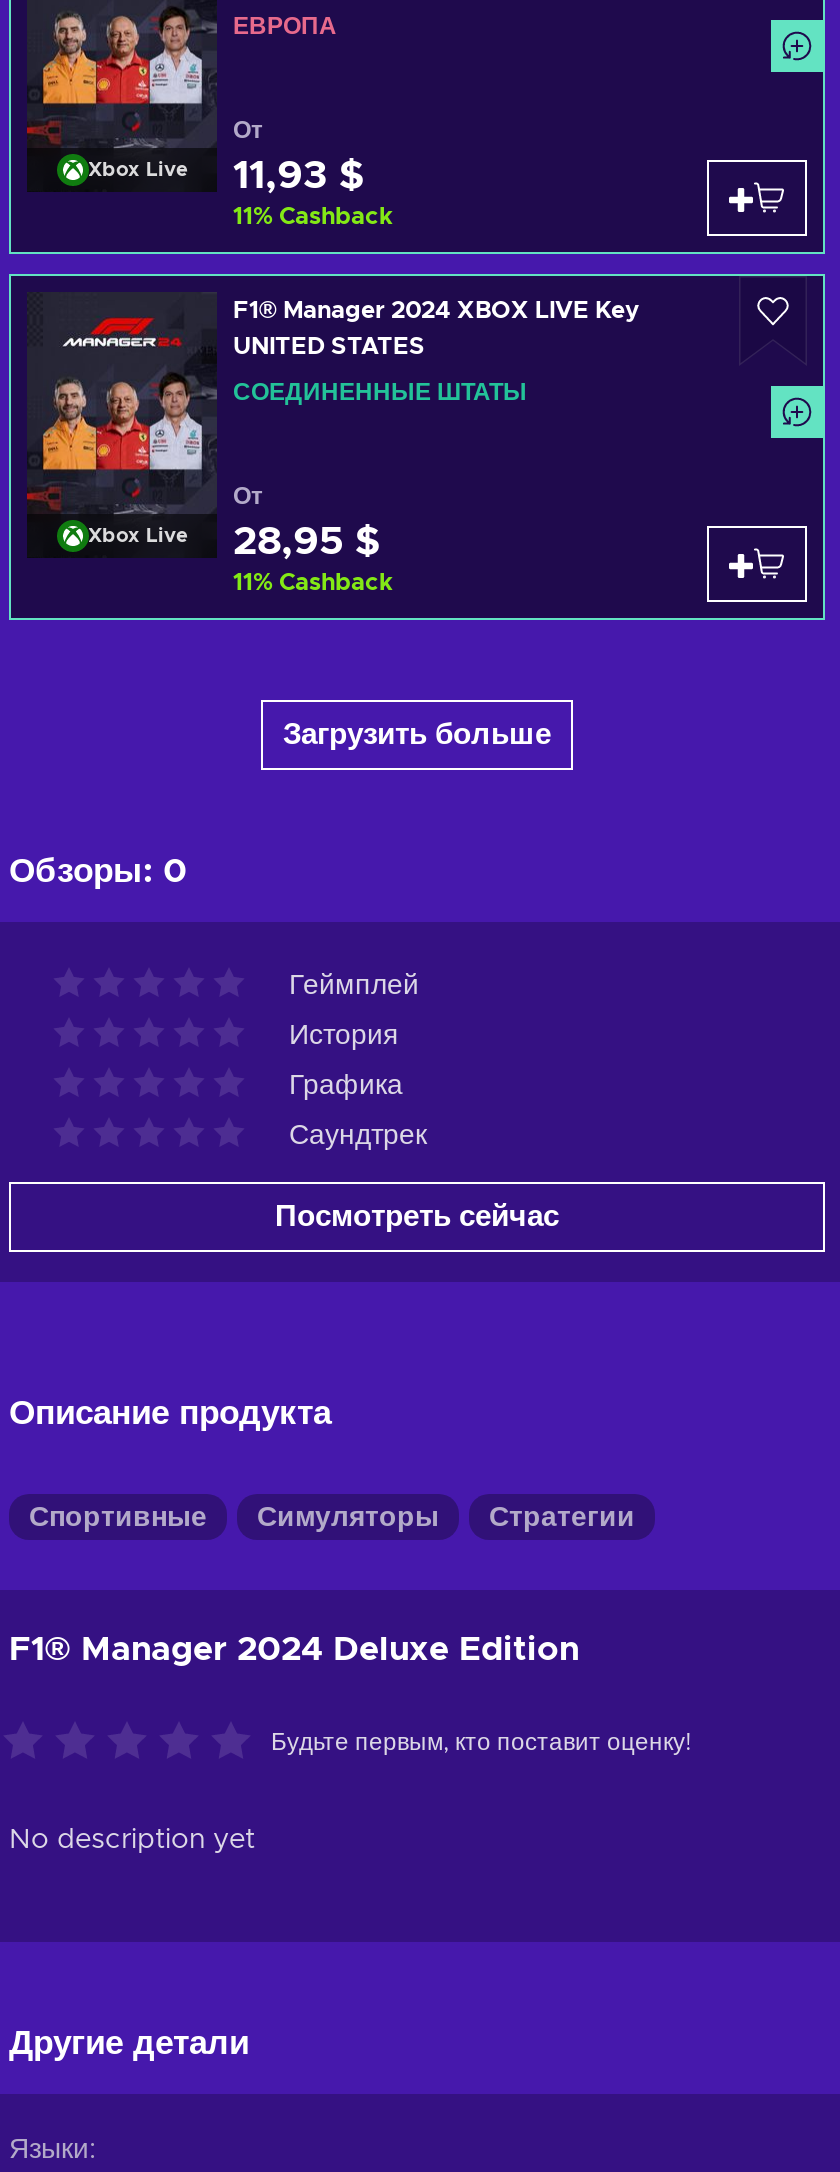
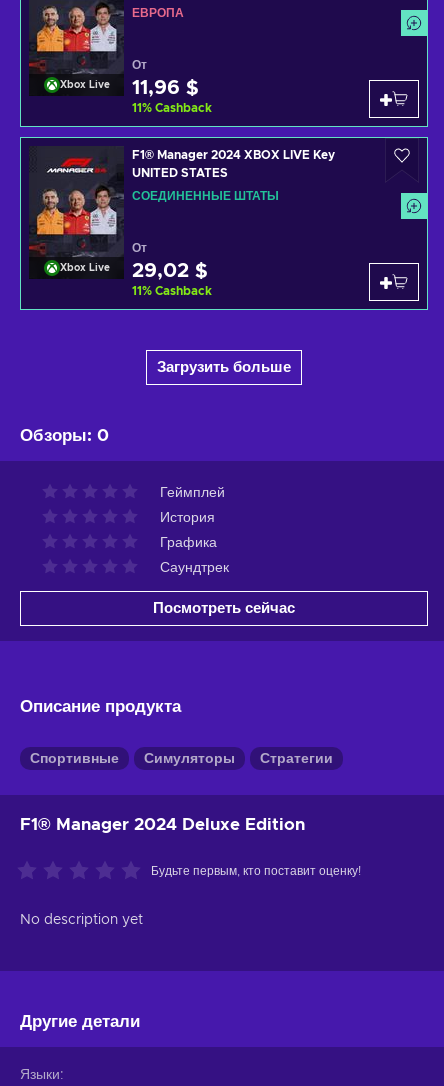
- 11,93 $
+ 11,96 $

- 28,95 $
+ 29,02 $
